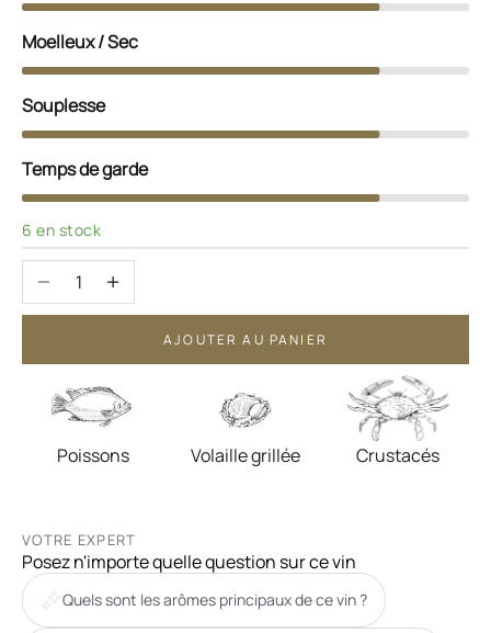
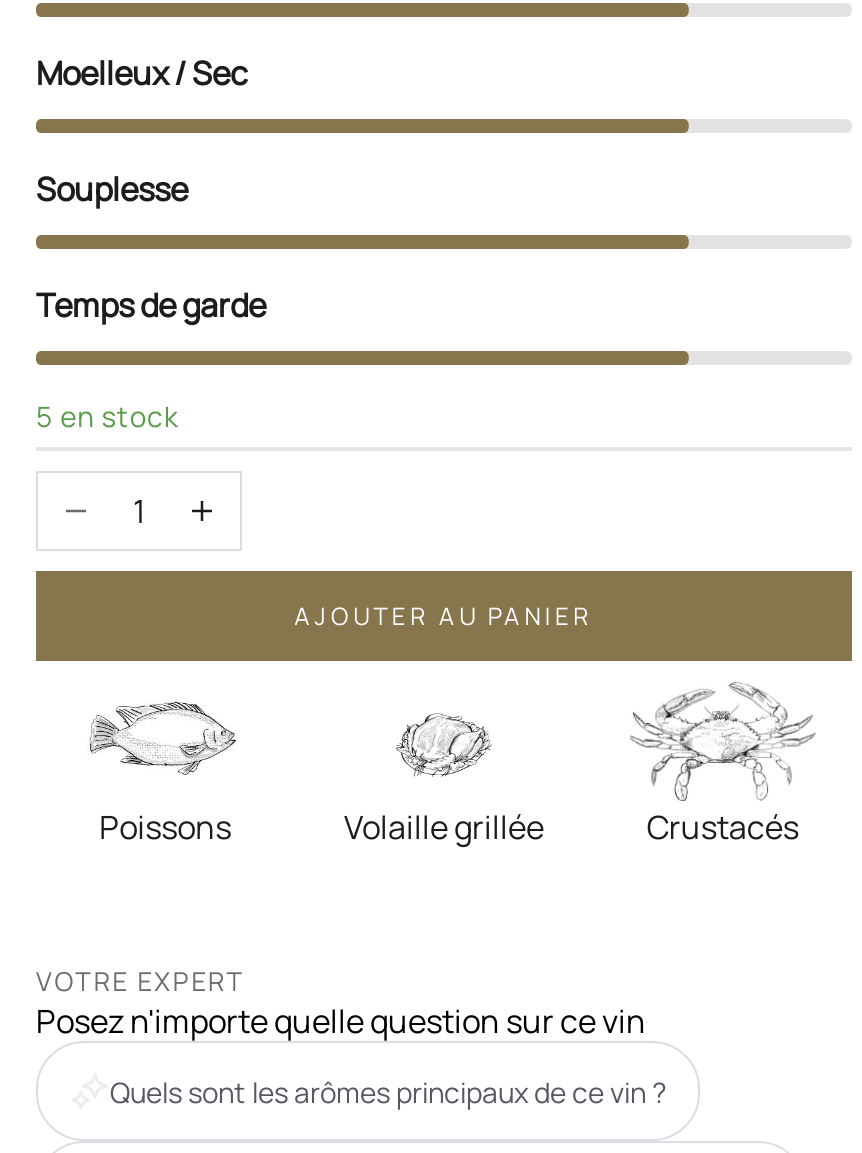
- 6 en stock
+ 5 en stock
